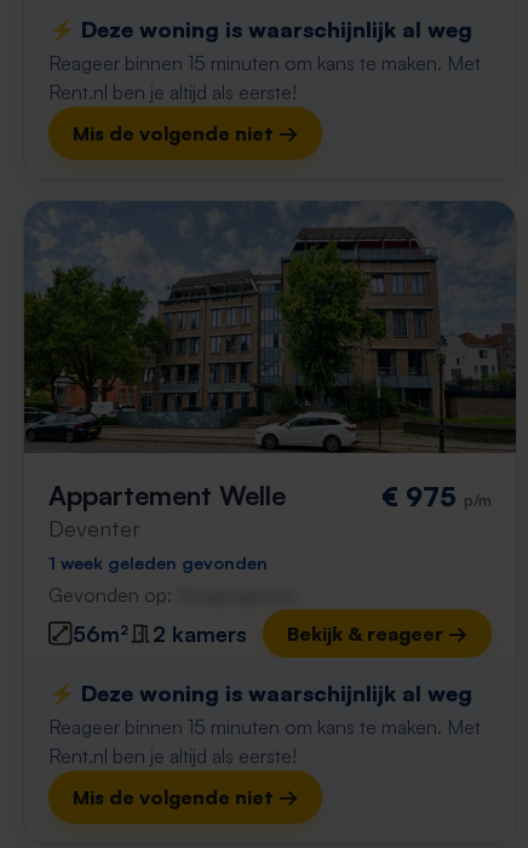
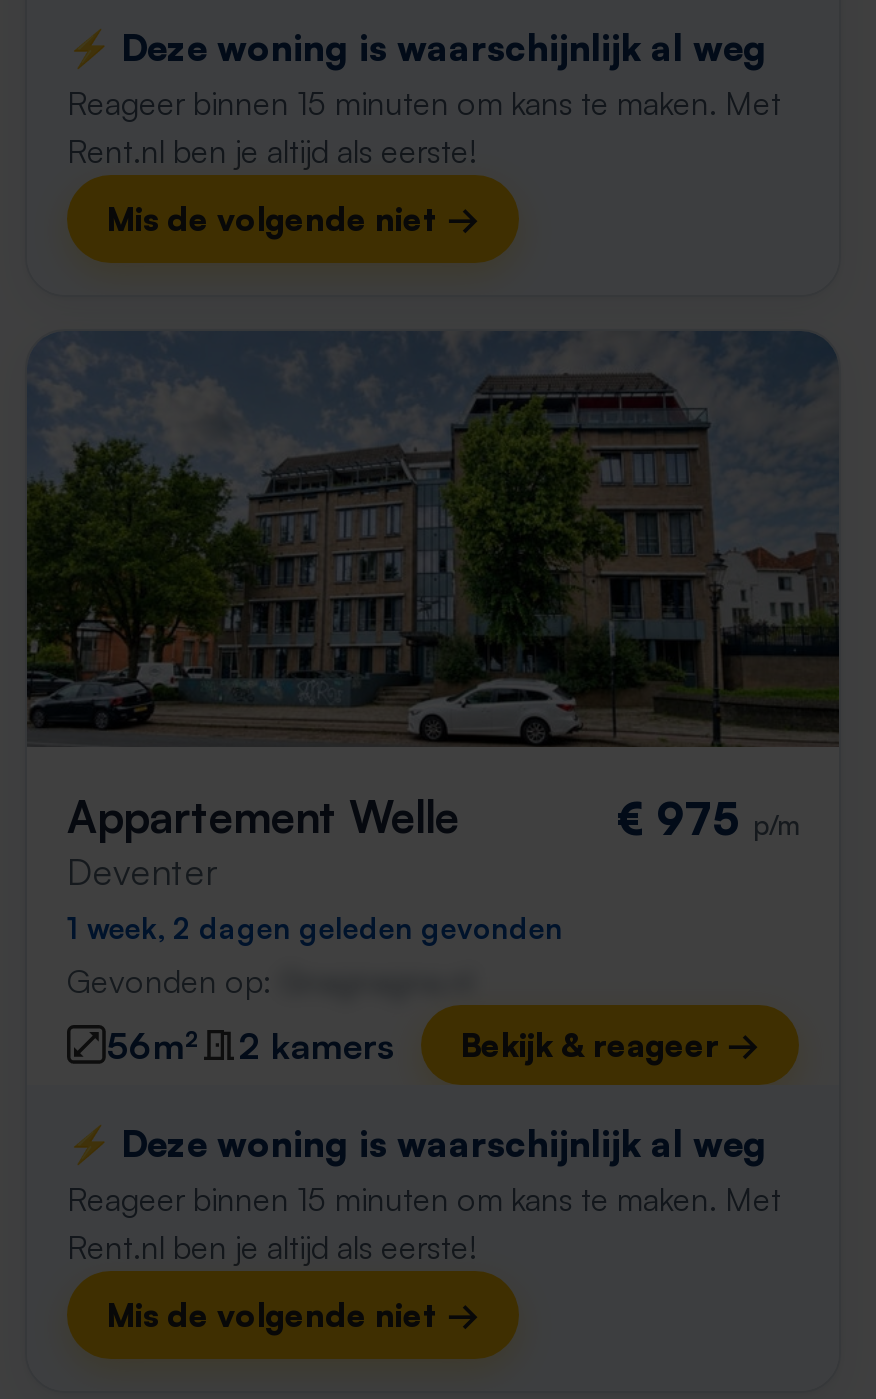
- 1 week geleden gevonden
+ 1 week, 2 dagen geleden gevonden
